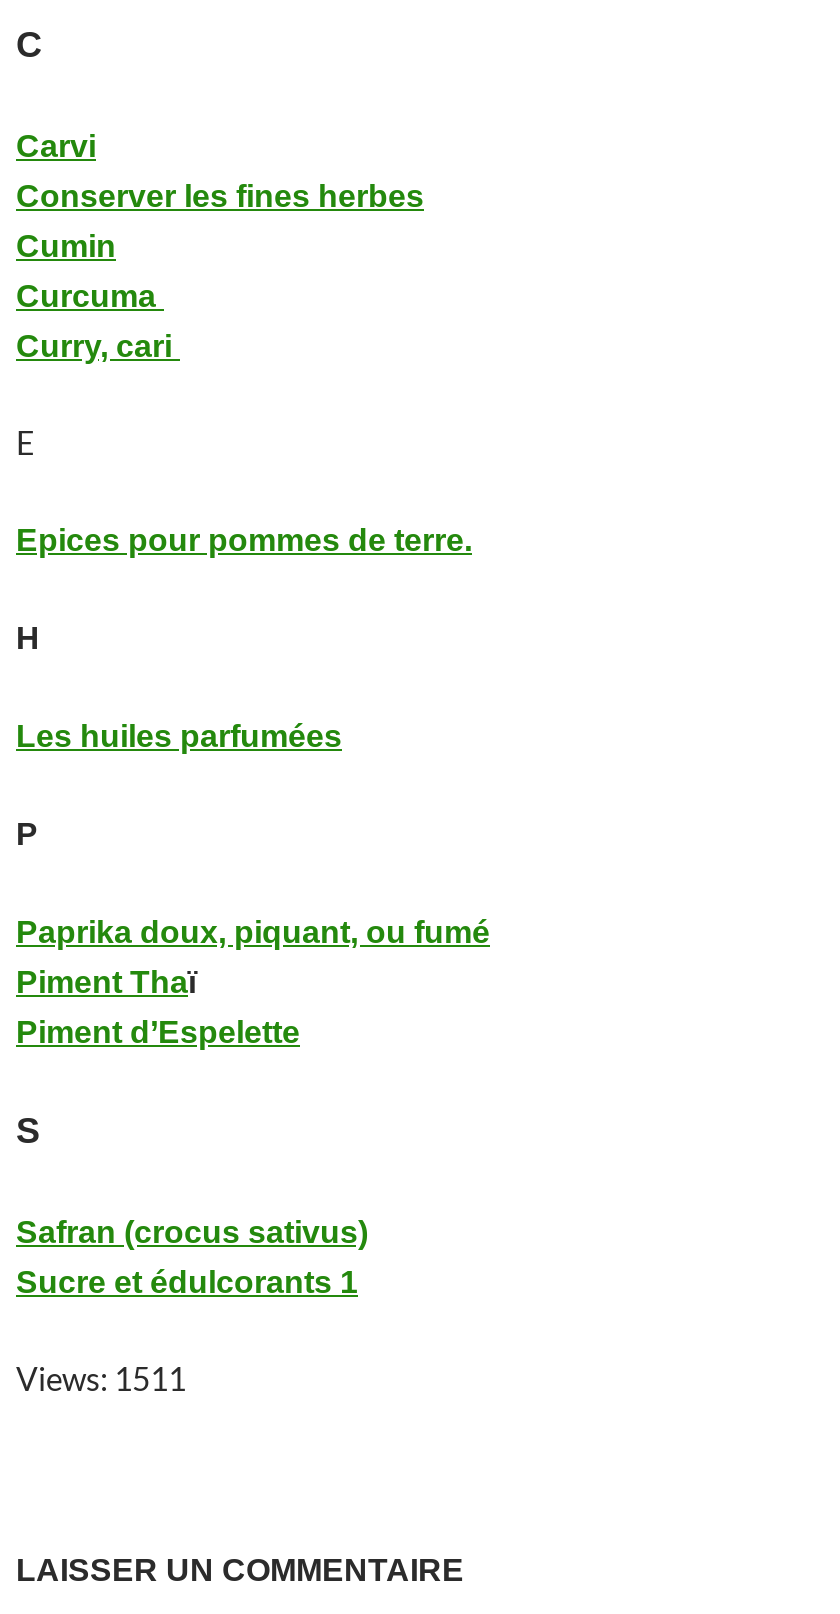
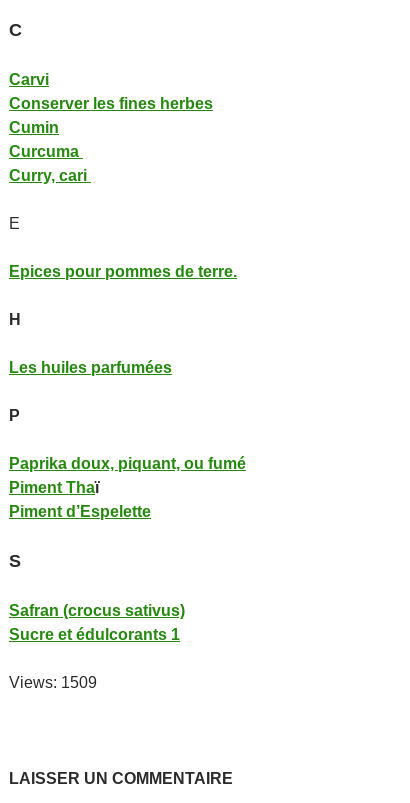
- Views: 1511
+ Views: 1509
